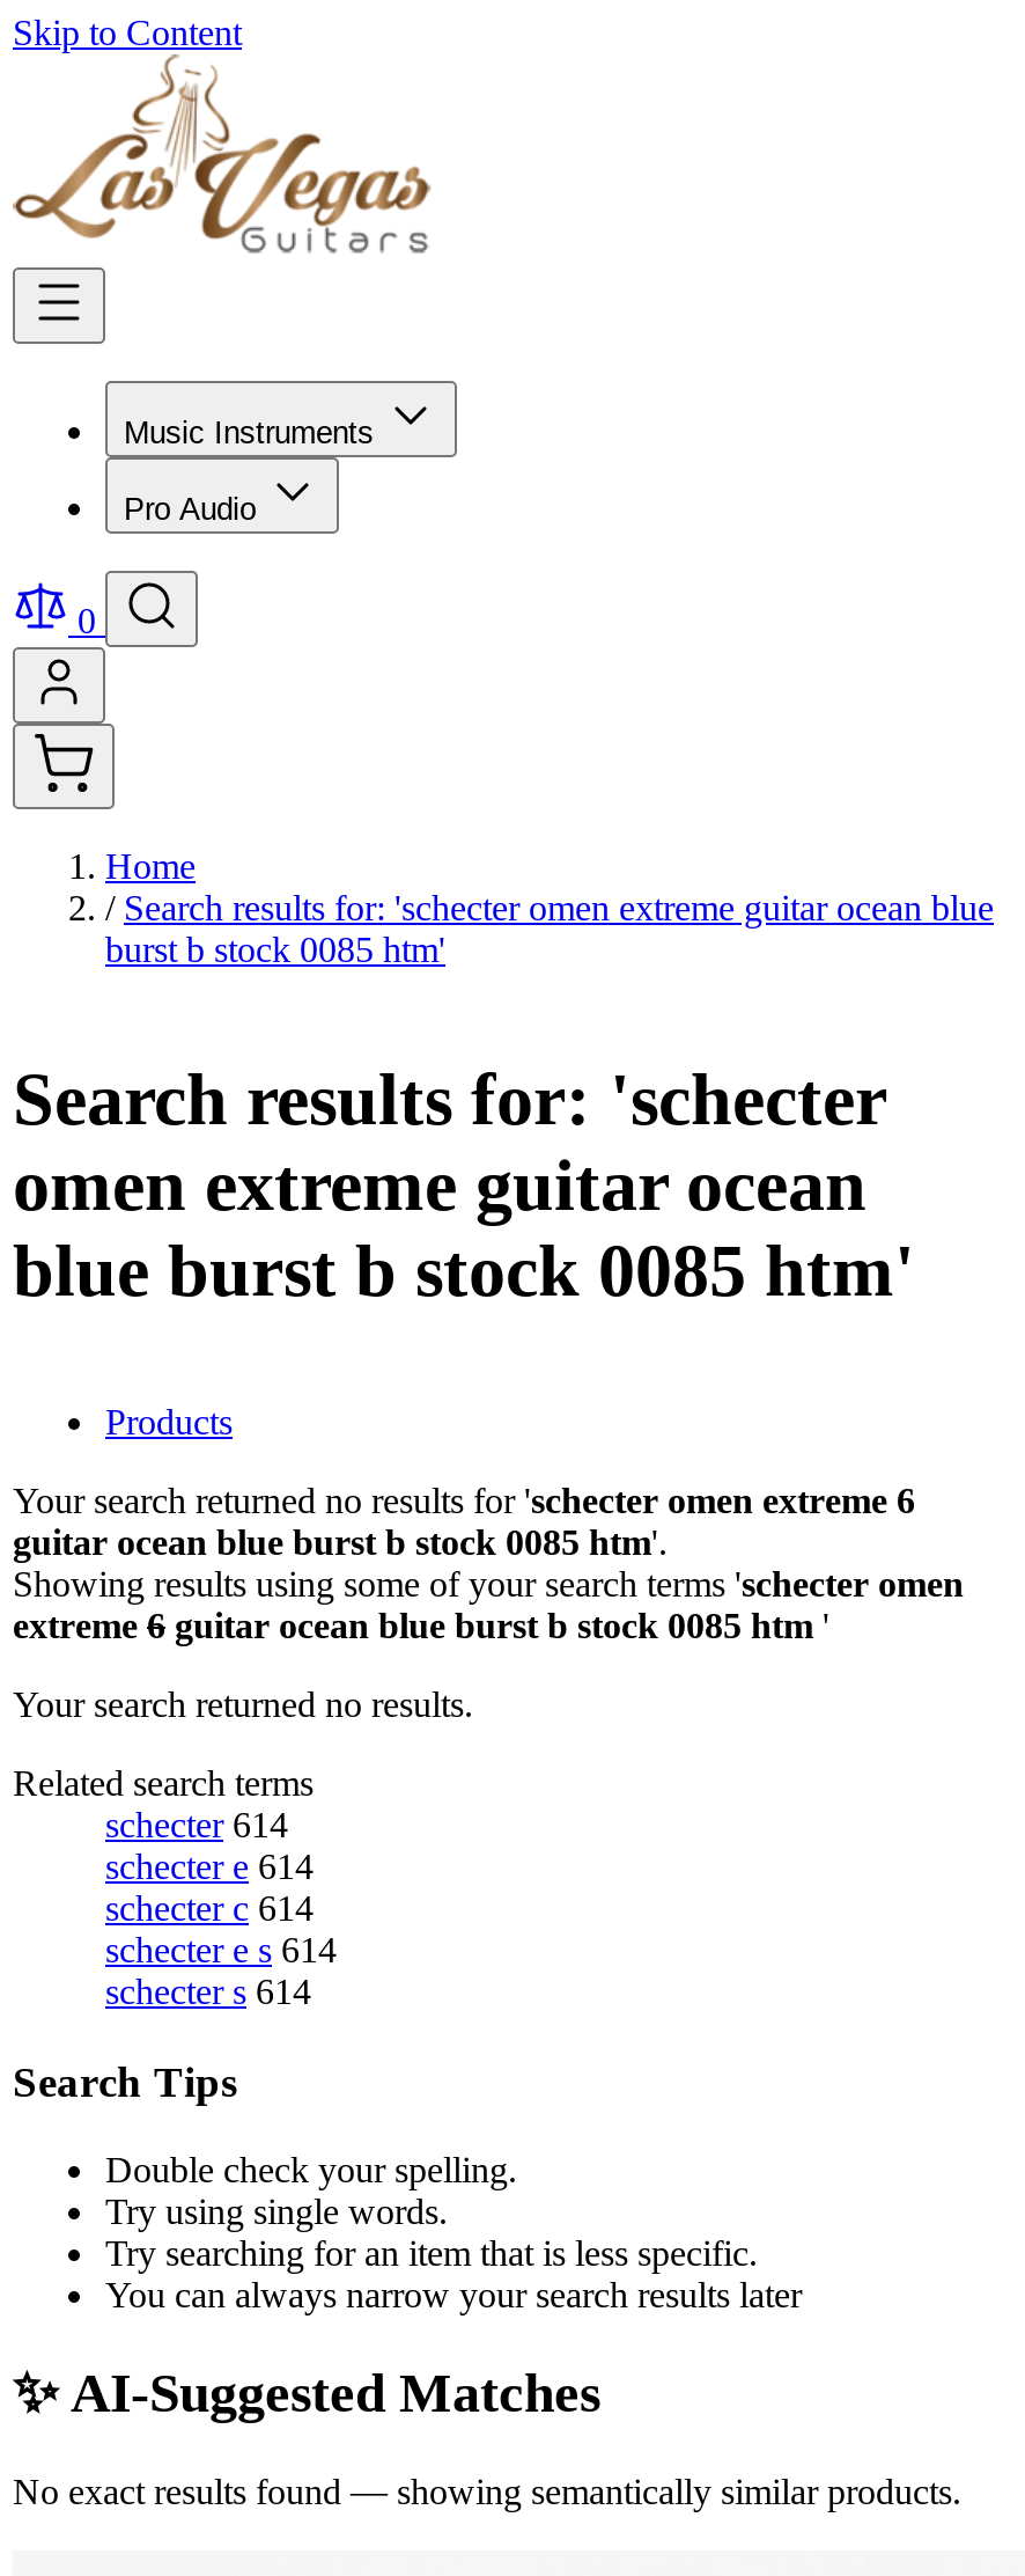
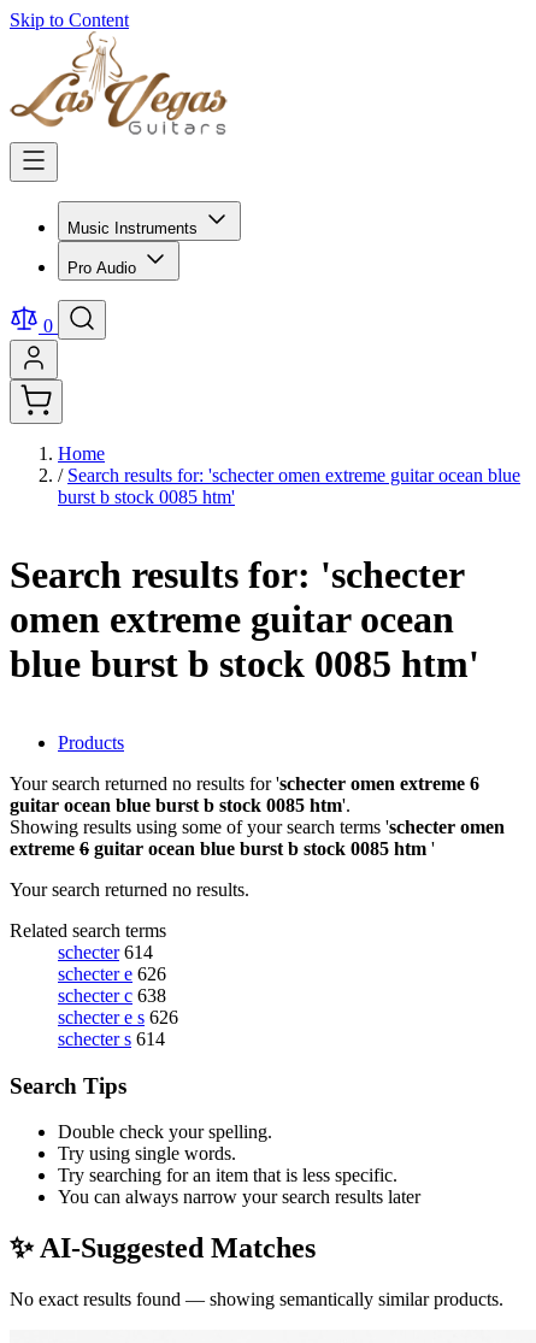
- schecter e 614
+ schecter e 626

- schecter c 614
+ schecter c 638

- schecter e s 614
+ schecter e s 626
